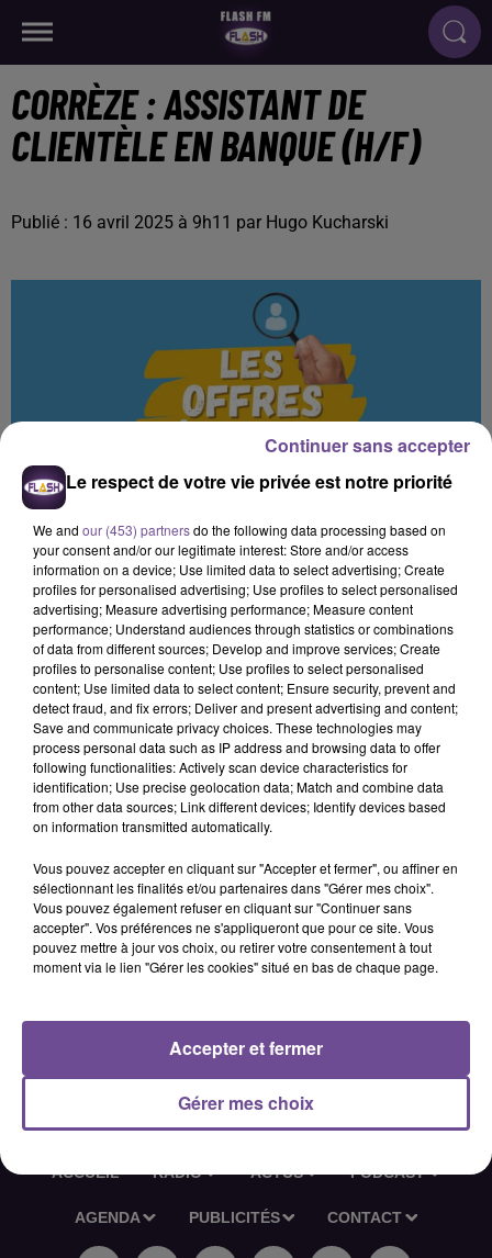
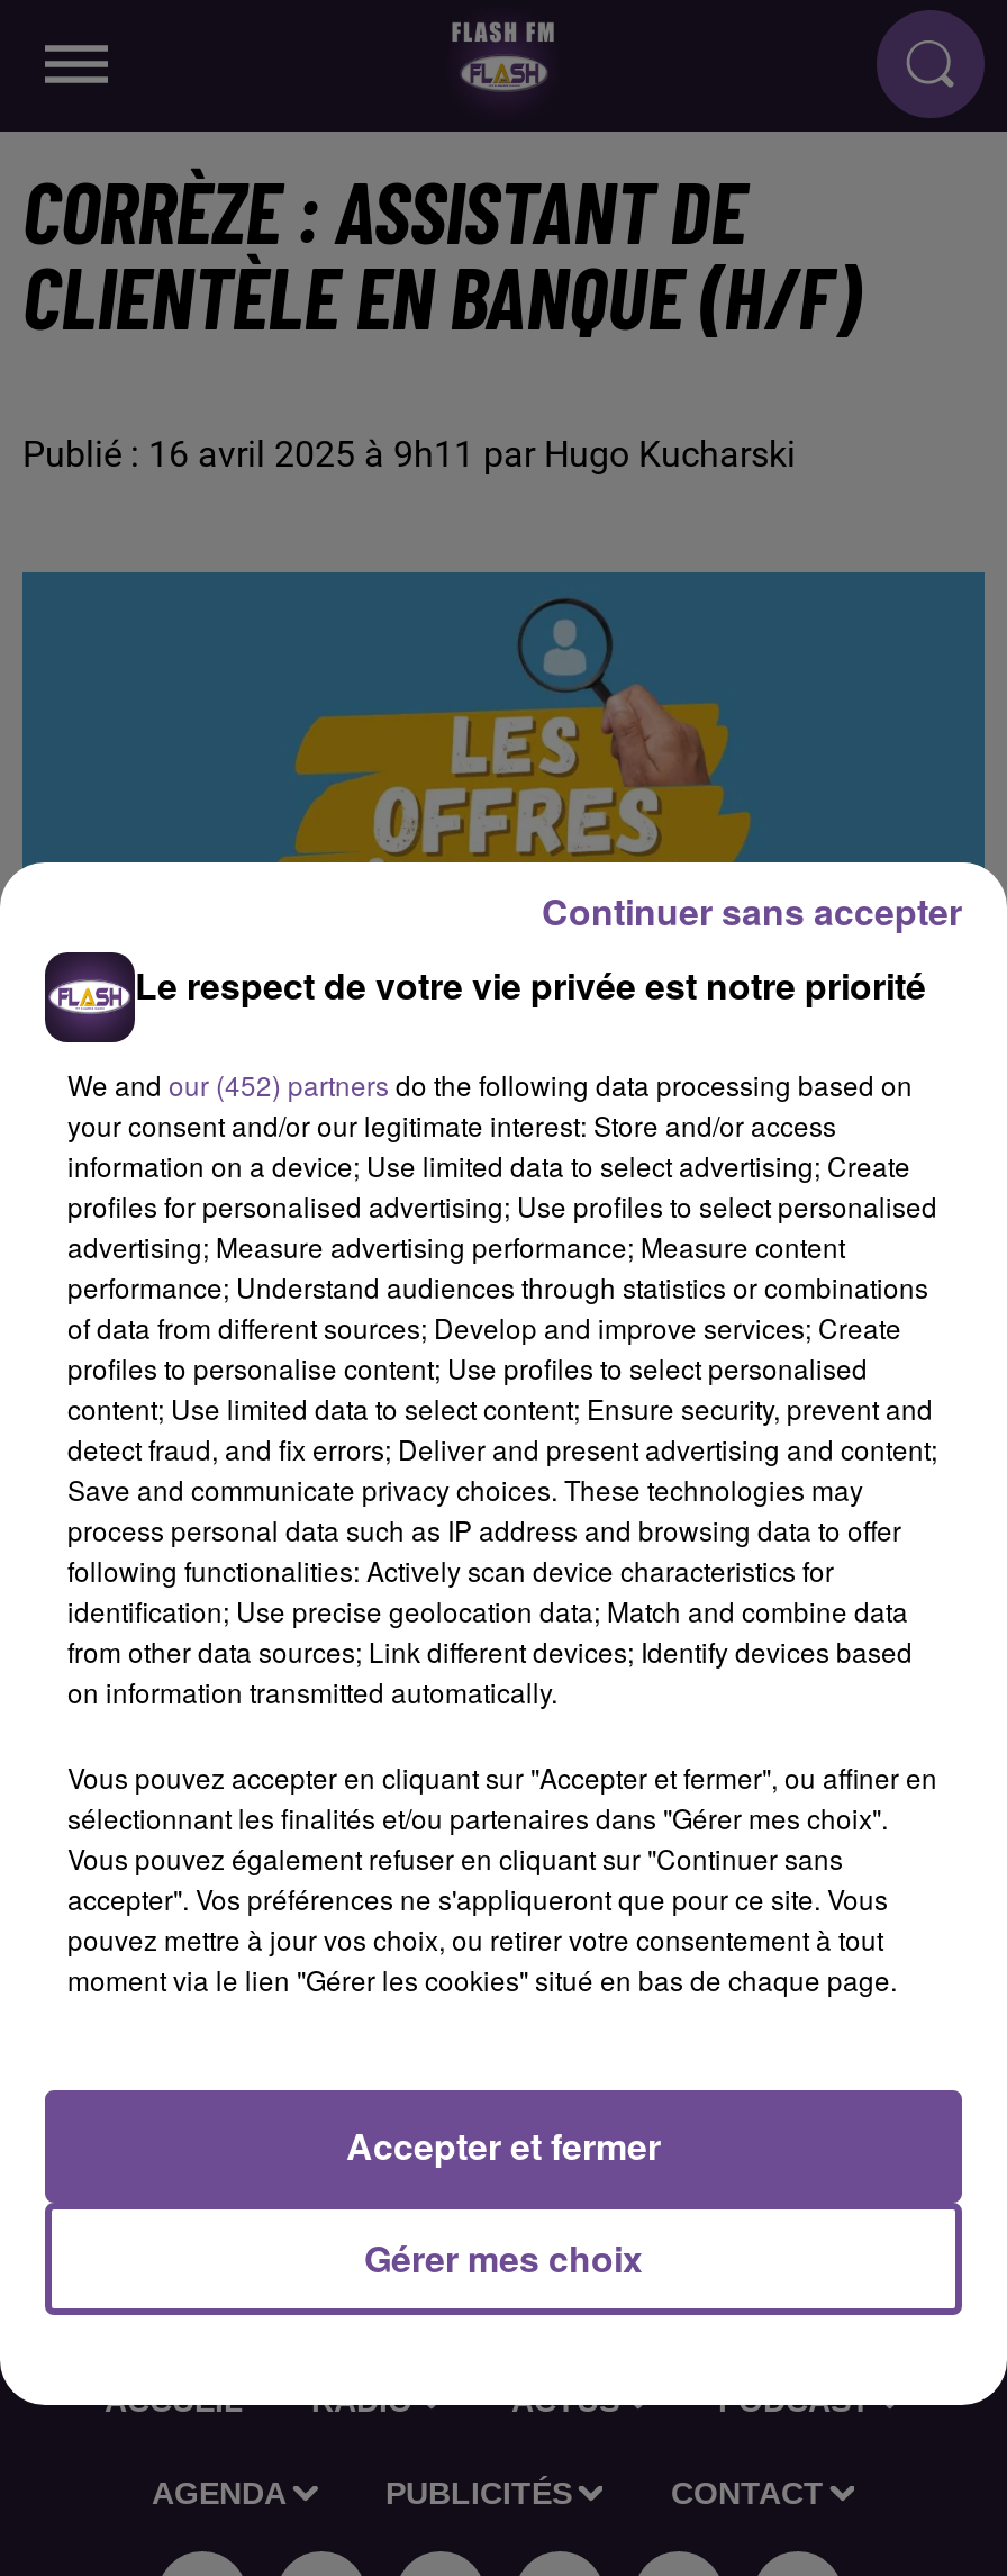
- We and our (453) partners do the following data processing based on
+ We and our (452) partners do the following data processing based on
